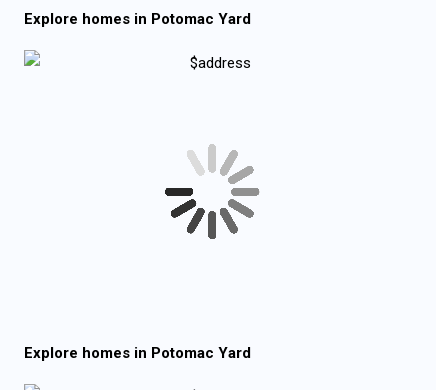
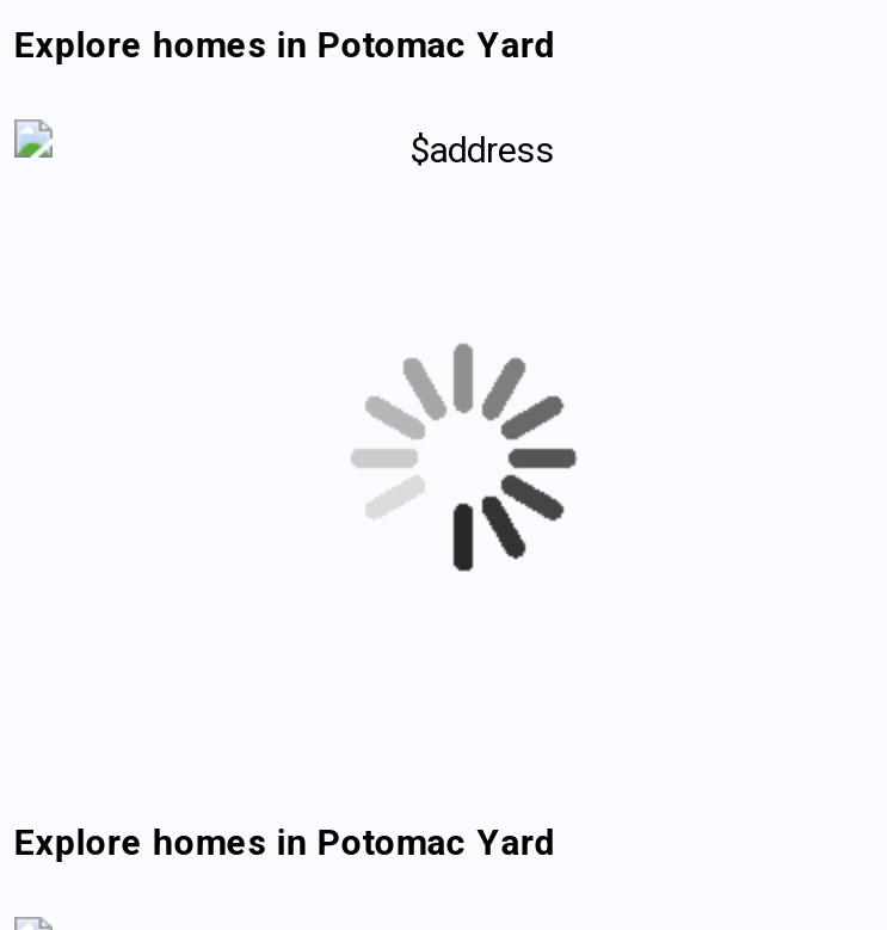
- [image]
+ [image]
